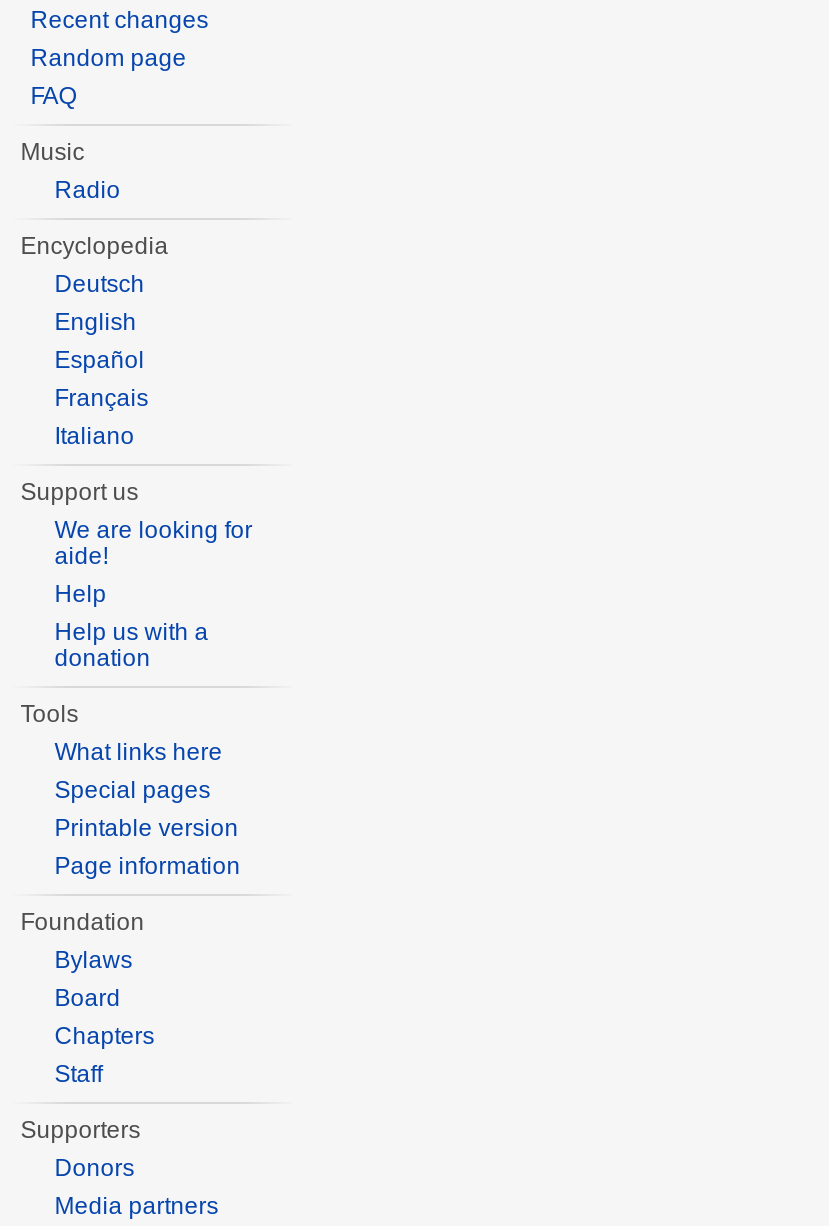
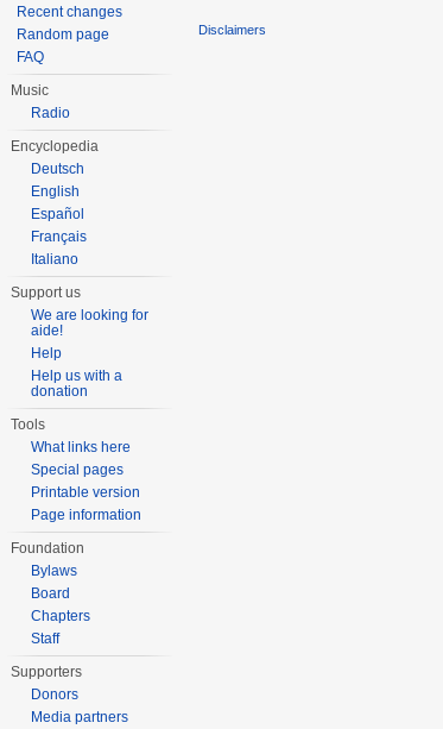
+ Disclaimers
